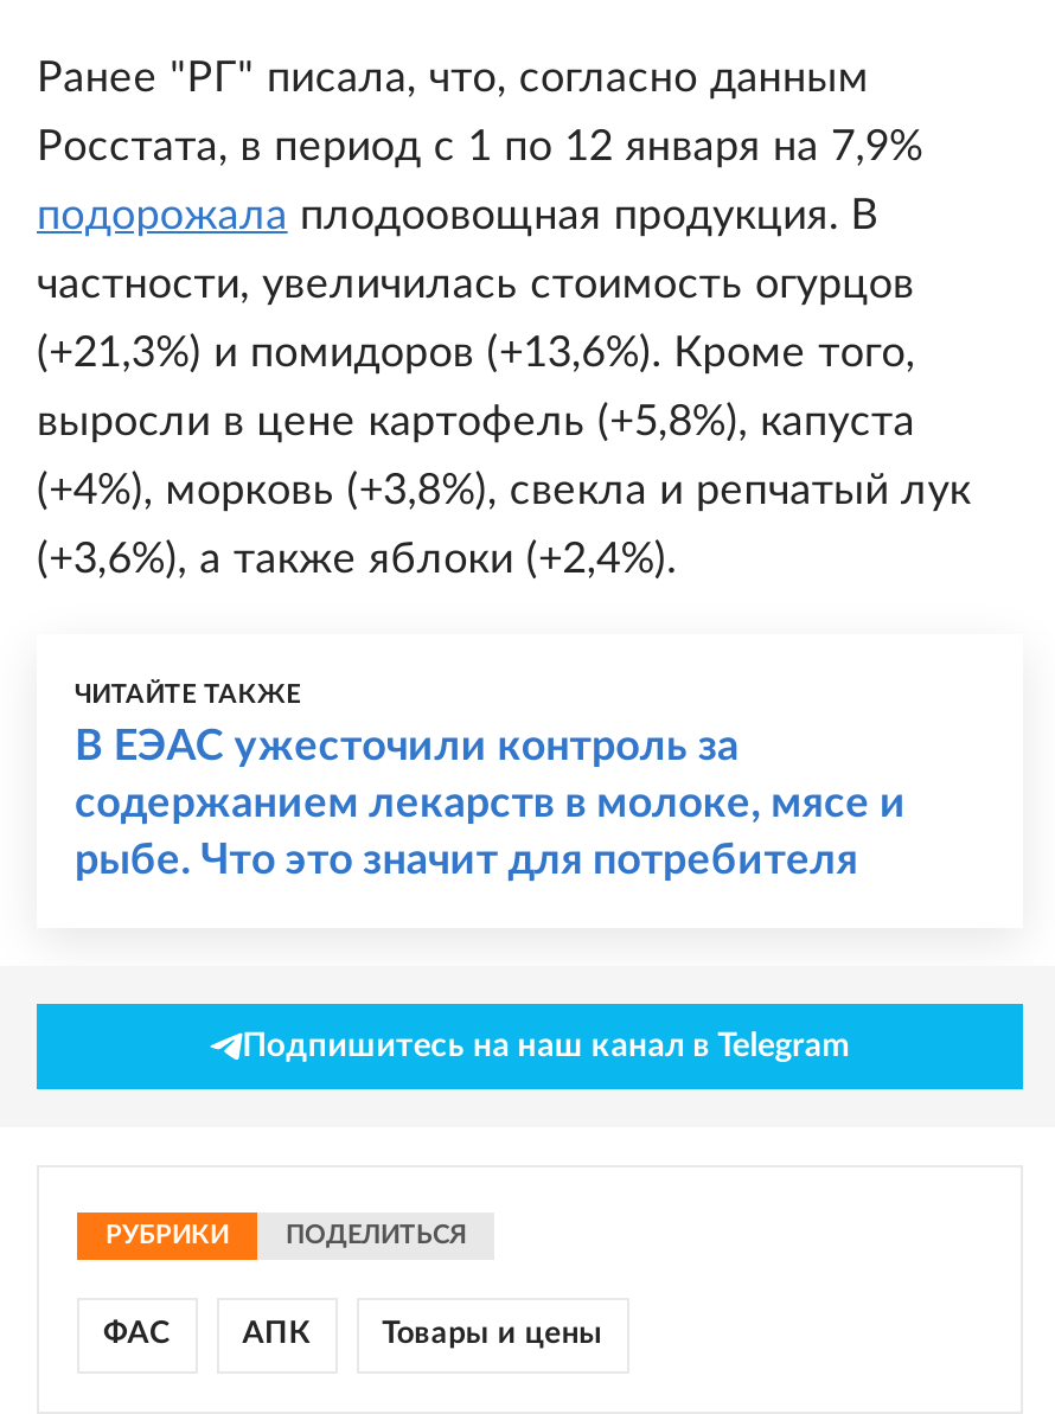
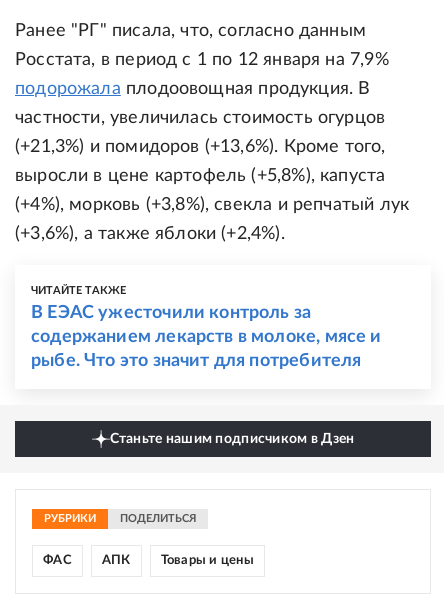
- Подпишитесь на наш канал в Telegram
+ Станьте нашим подписчиком в Дзен
